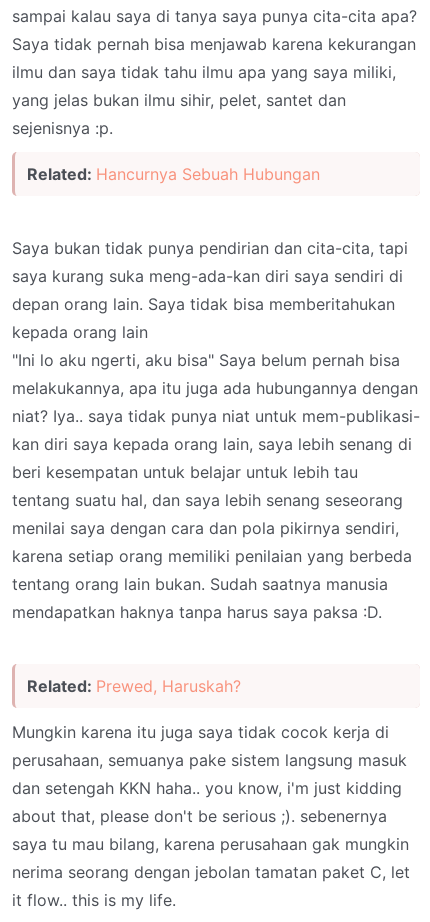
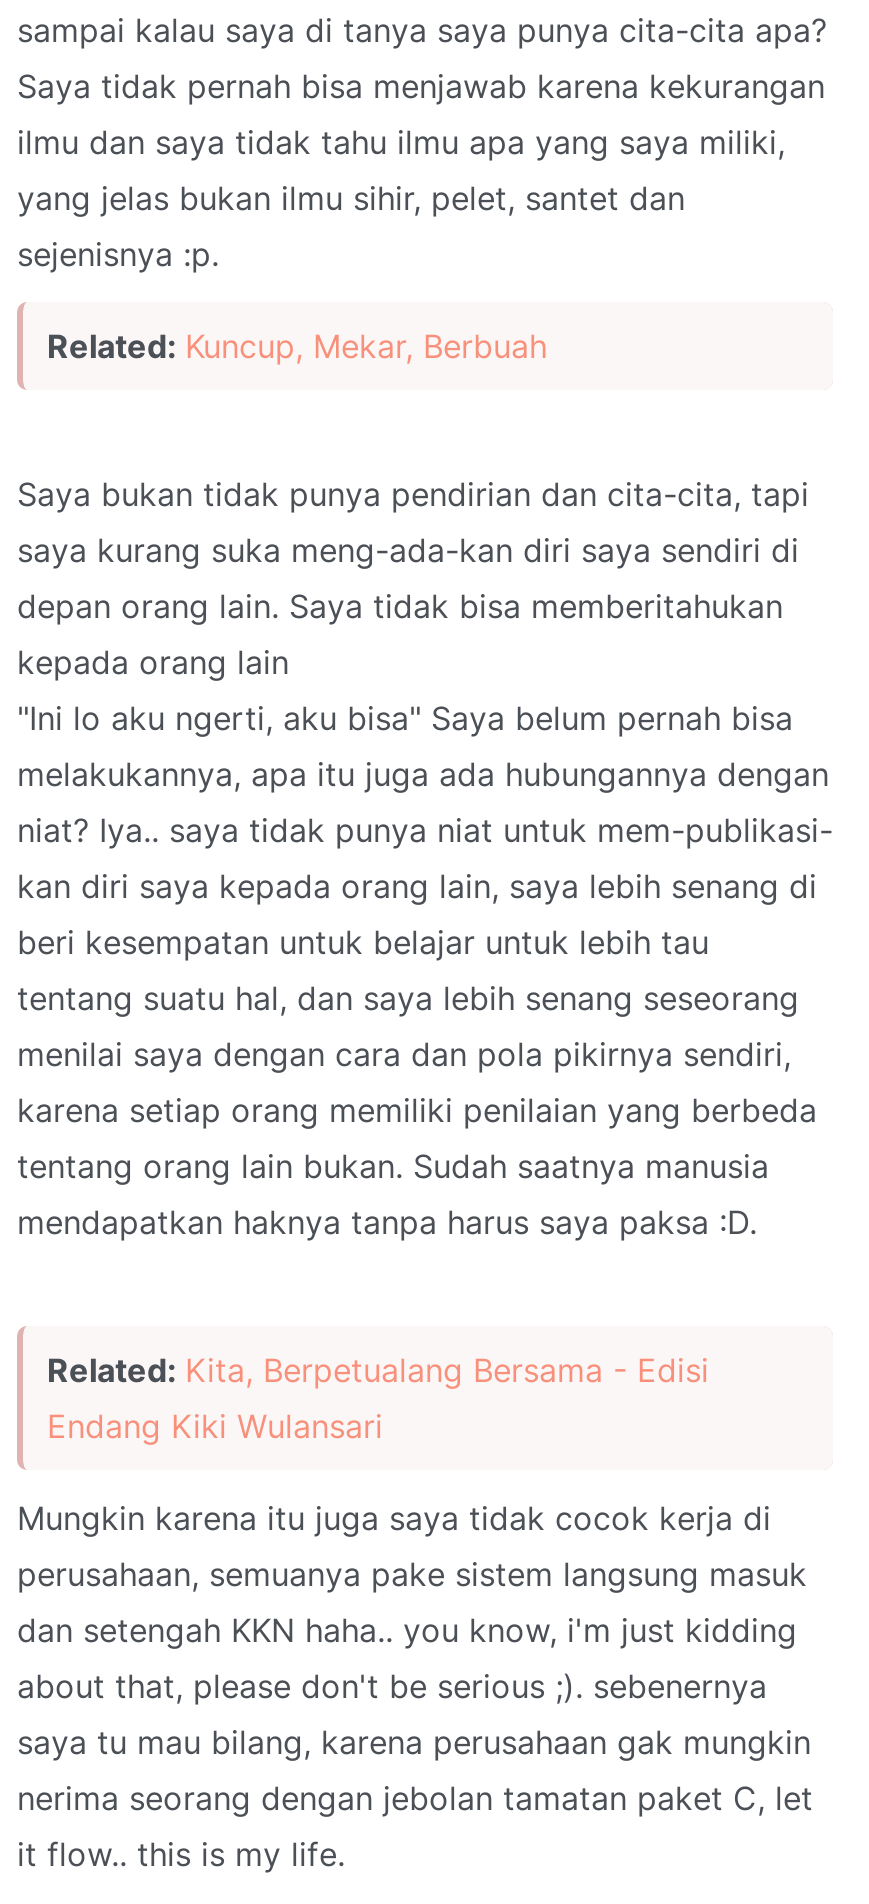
- Related: Hancurnya Sebuah Hubungan
+ Related: Kuncup, Mekar, Berbuah

- Related: Prewed, Haruskah?
+ Related: Kita, Berpetualang Bersama - Edisi
+ Endang Kiki Wulansari
